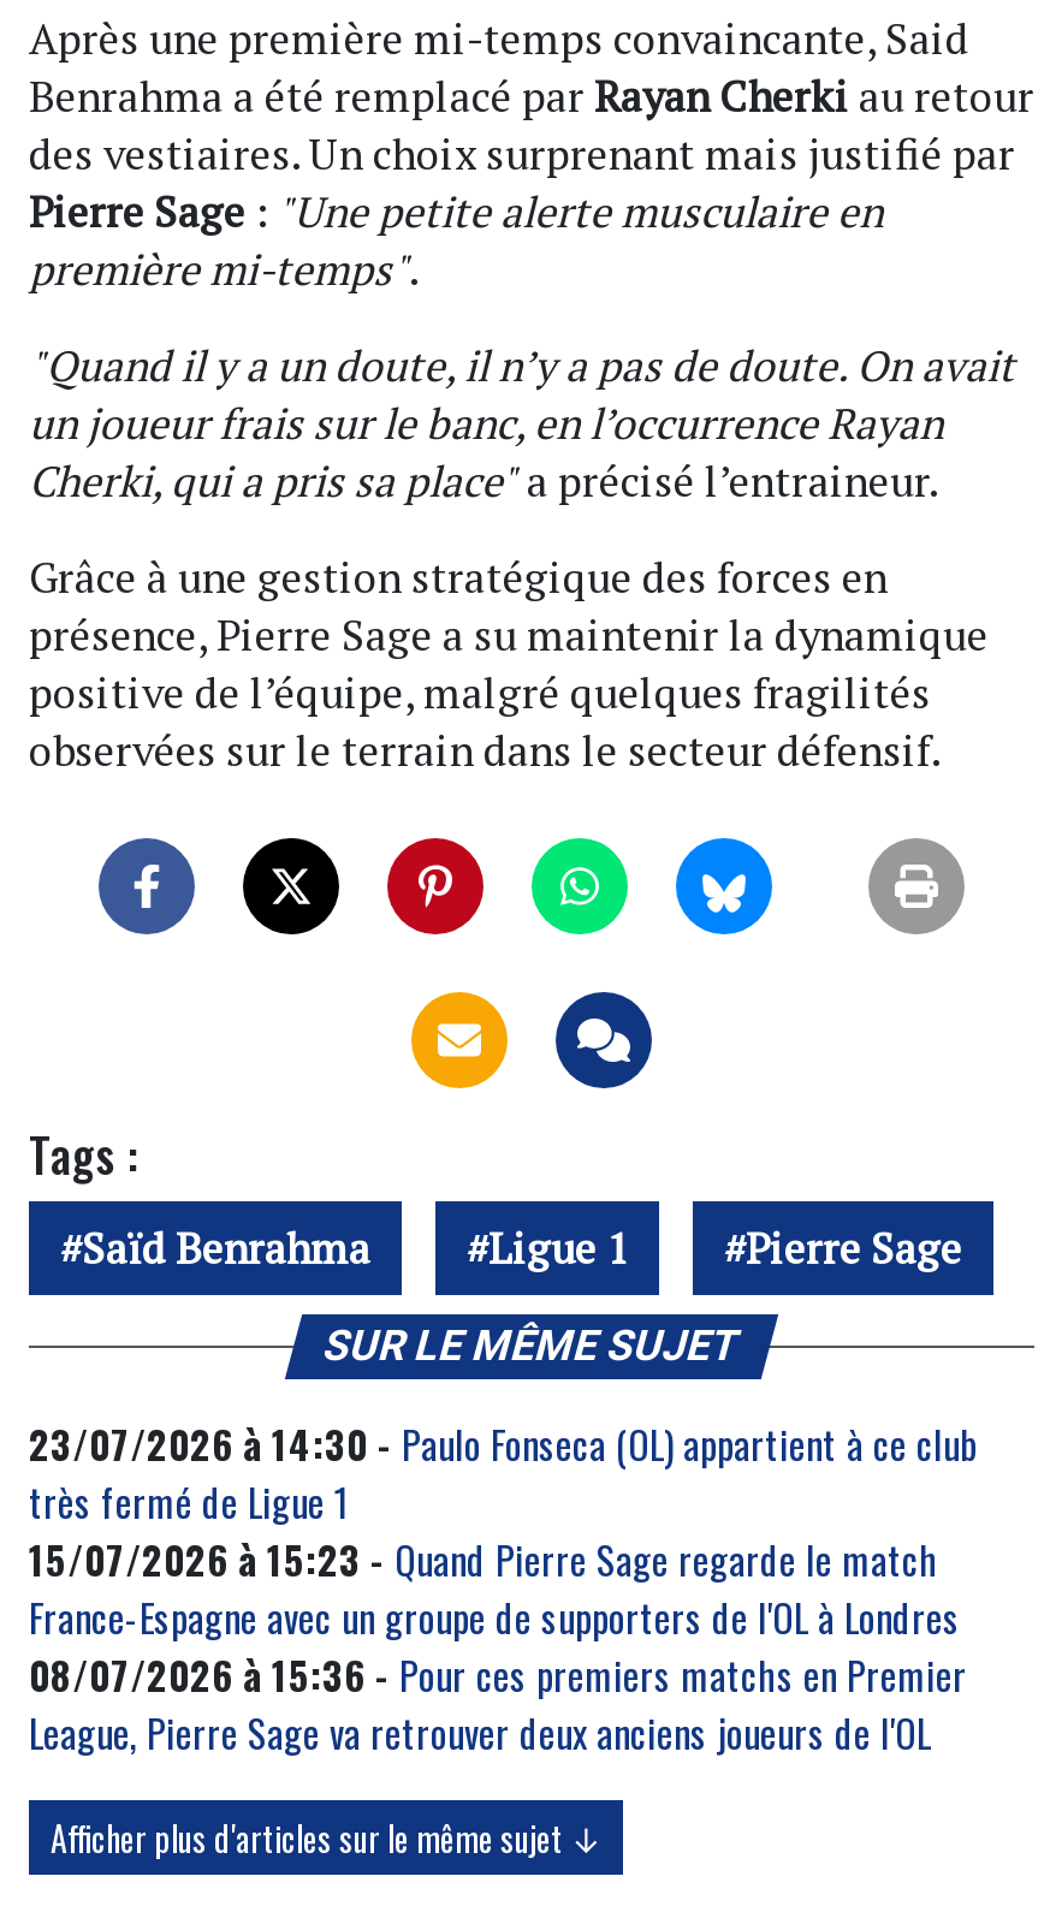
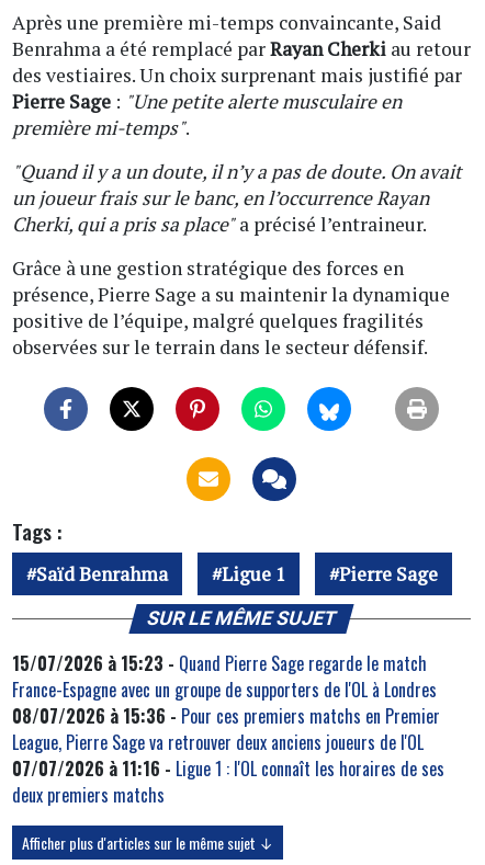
- 23/07/2026 à 14:30 - Paulo Fonseca (OL) appartient à ce club
- très fermé de Ligue 1

moved up: 15/07/2026 à 15:23 - Quand Pierre Sage regarde le match | France-Espagne avec un groupe de supporters de l'OL à Londres | 08/07/2026 à 15:36 - Pour ces premiers matchs en Premier | League, Pierre Sage va retrouver deux anciens joueurs de l'OL

+ 07/07/2026 à 11:16 - Ligue 1 : l'OL connaît les horaires de ses
+ deux premiers matchs
